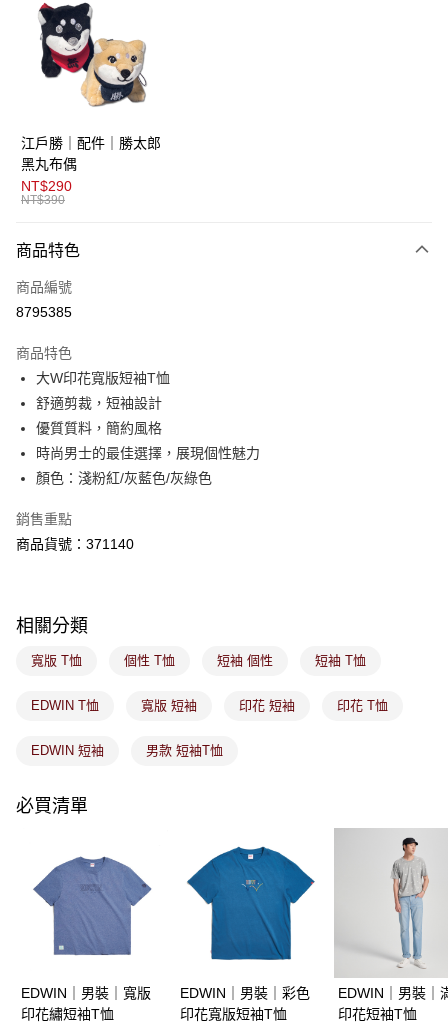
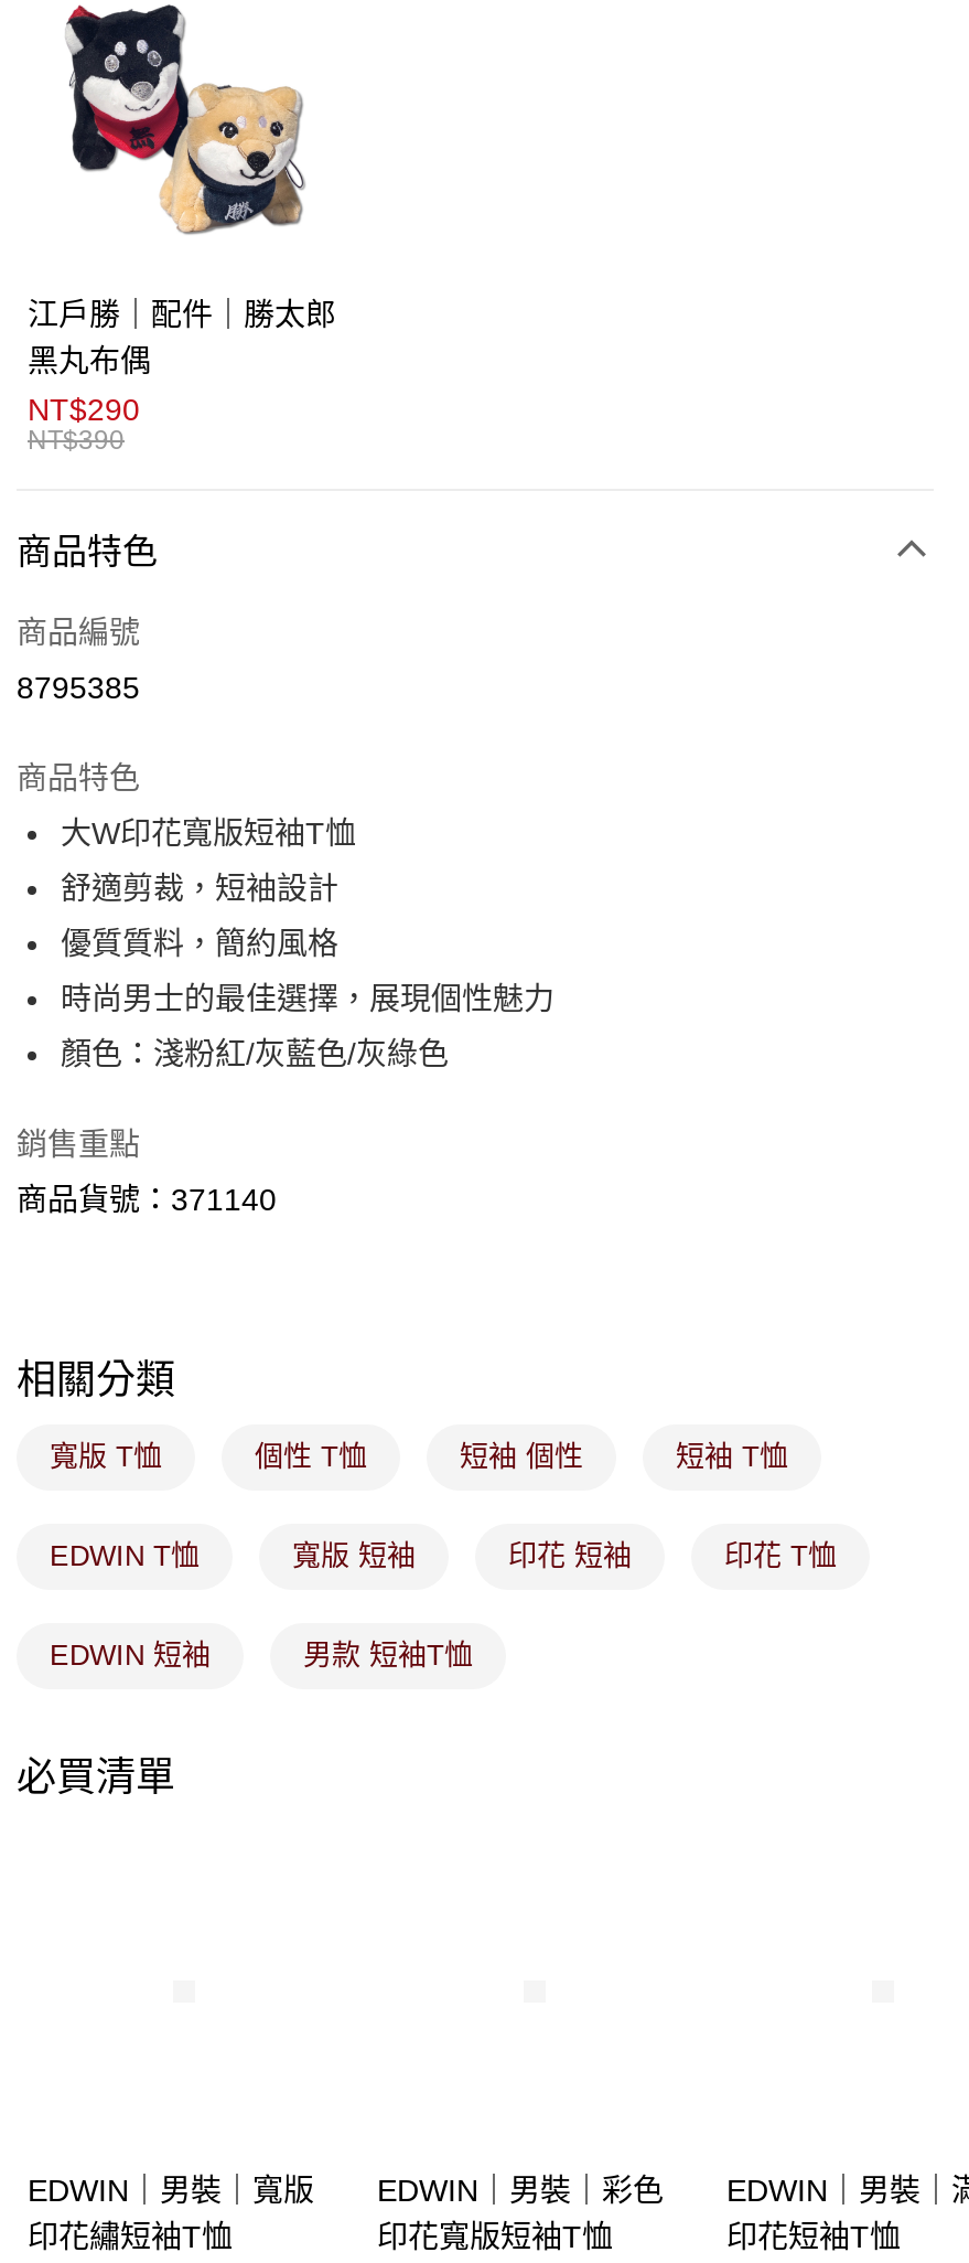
- [image]

- [image]

- [image]
